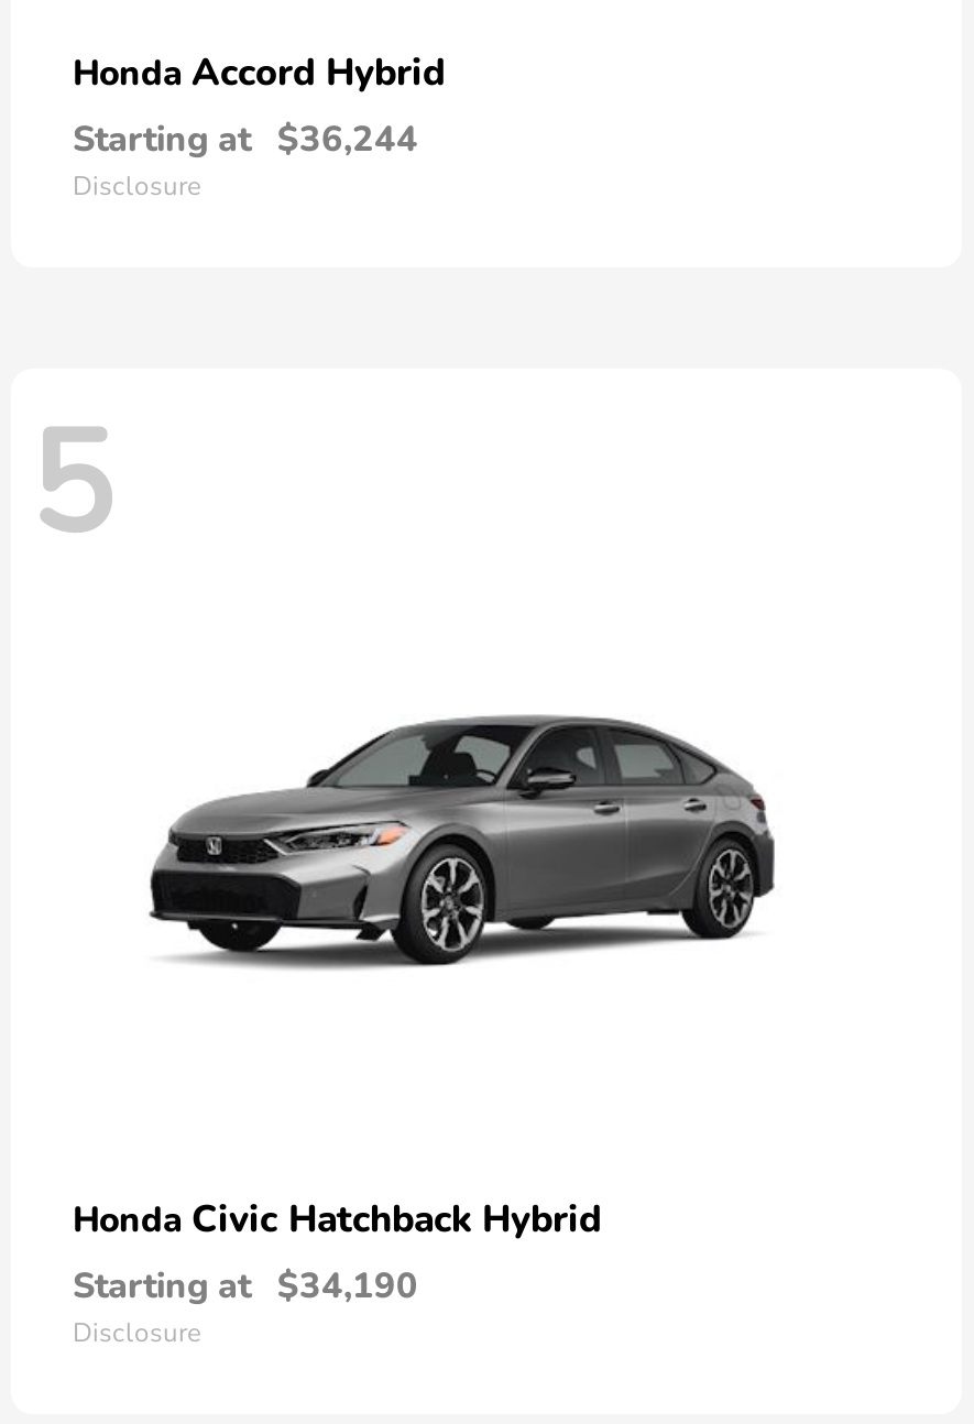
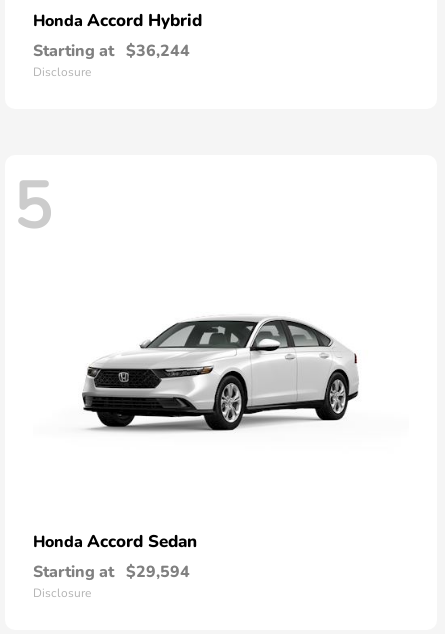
- [image]
+ [image]

- Honda Civic Hatchback Hybrid
- Starting at $34,190
+ Honda Accord Sedan
+ Starting at $29,594
